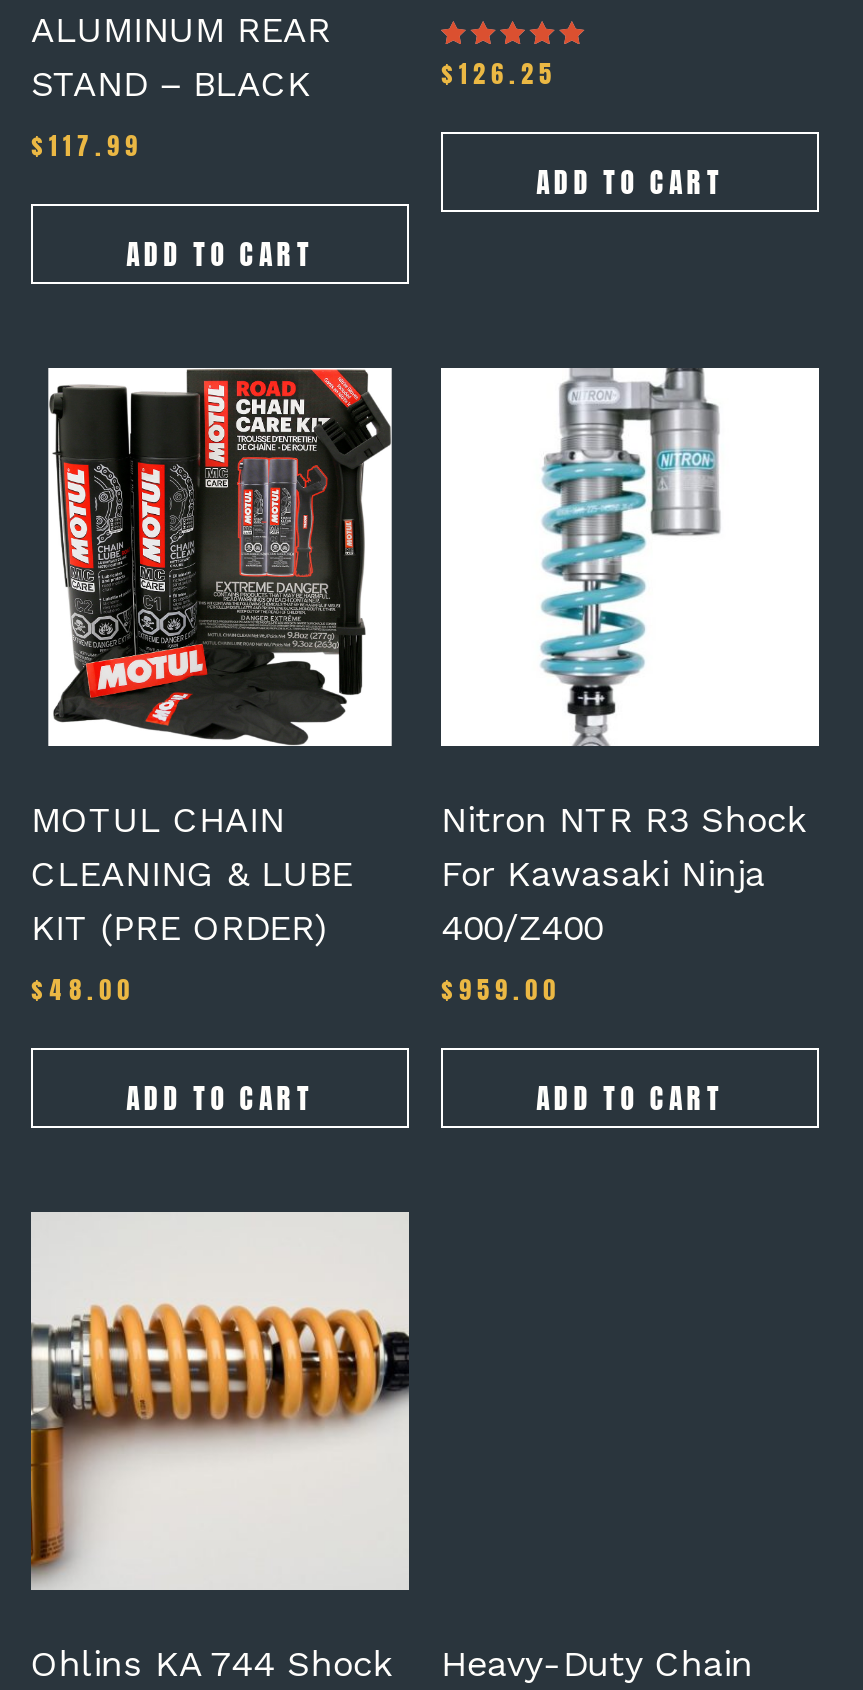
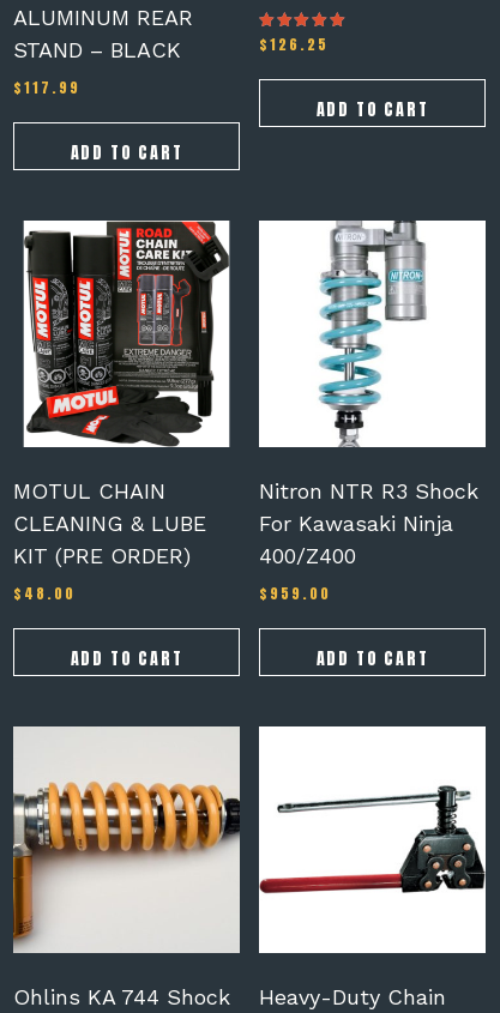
+ [image]
